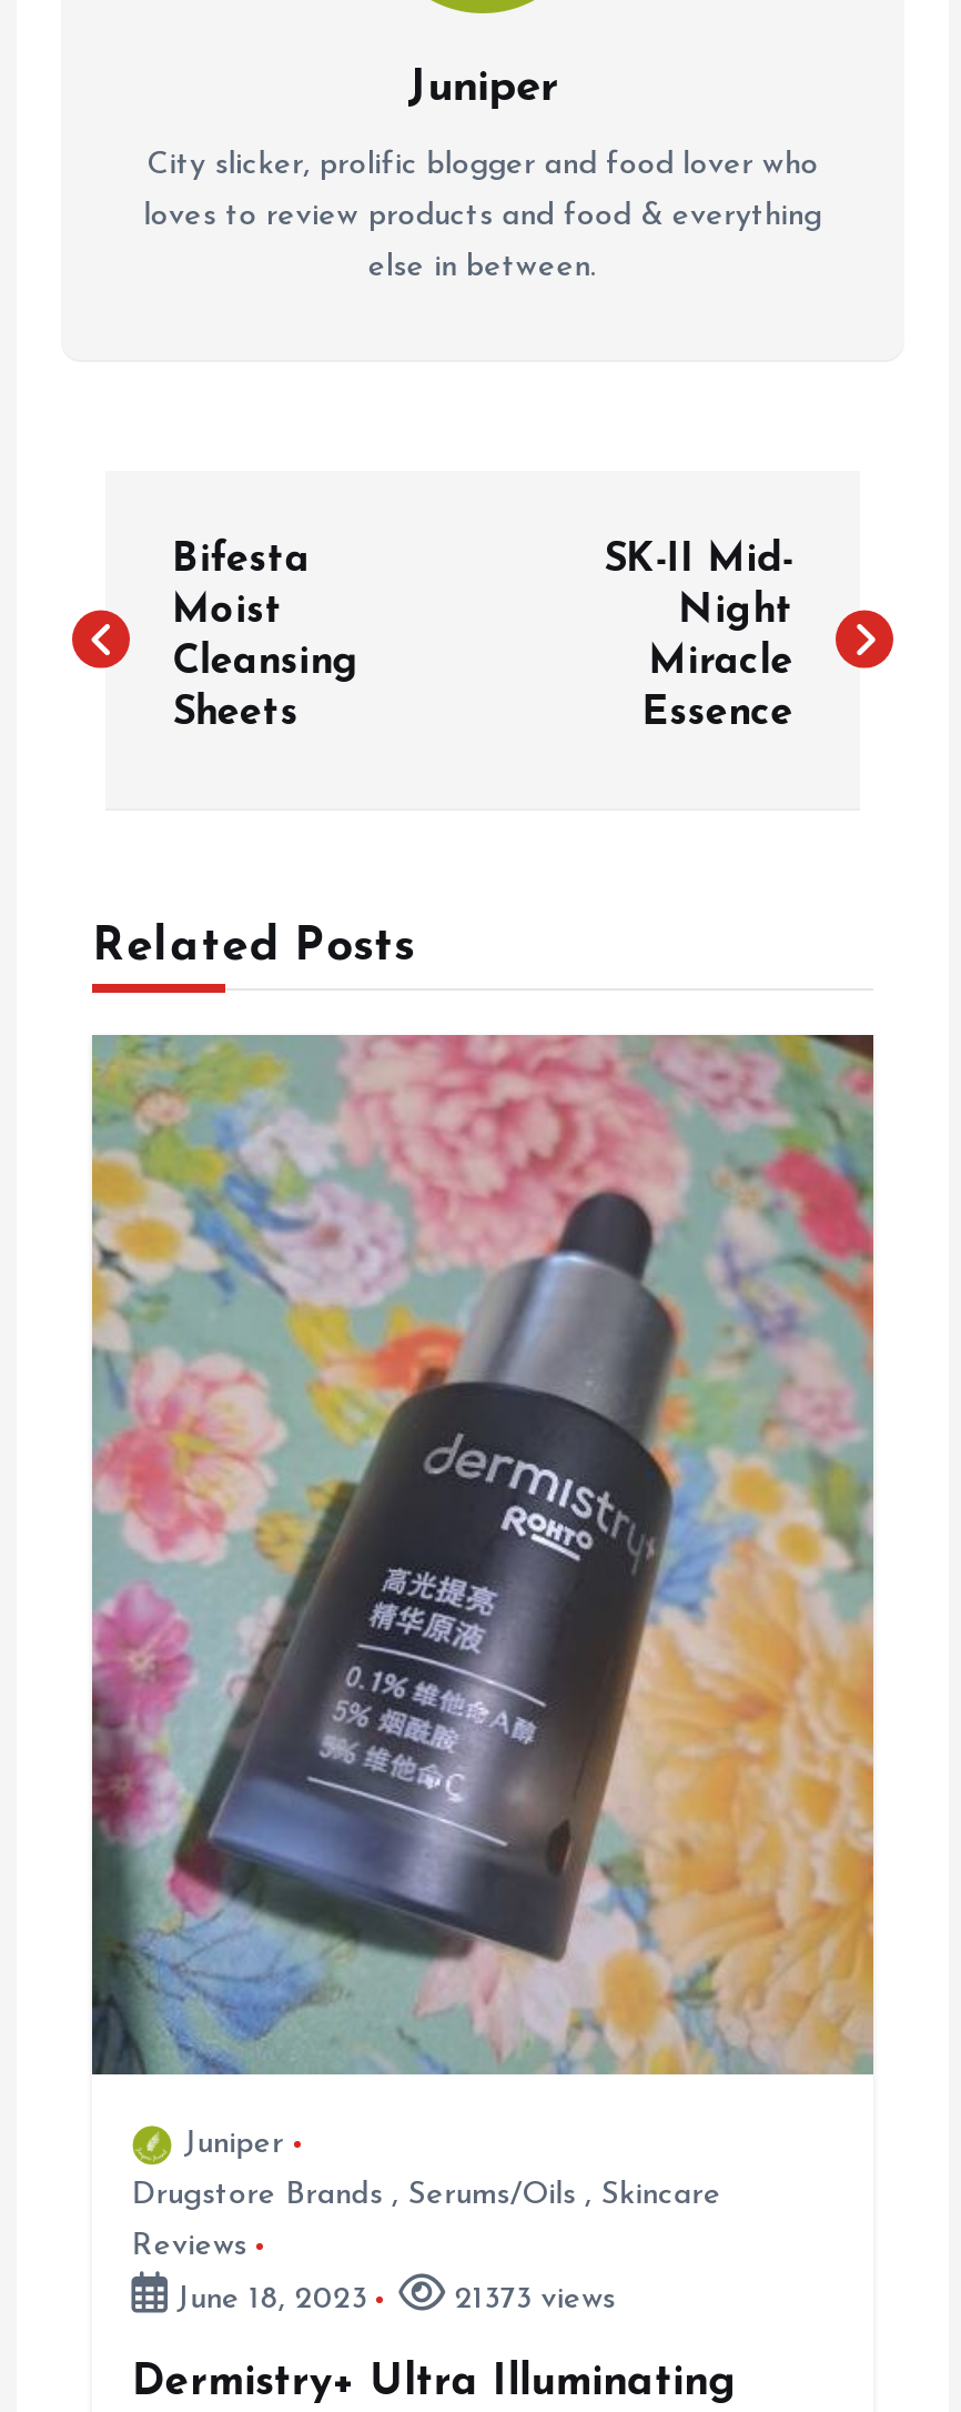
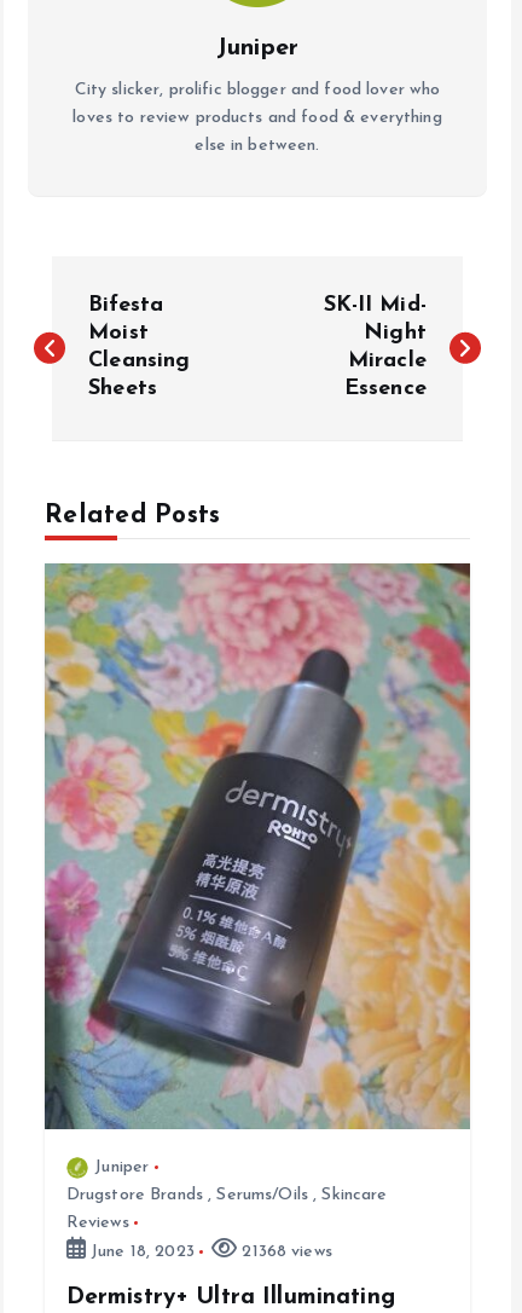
- 21373 views
+ 21368 views
